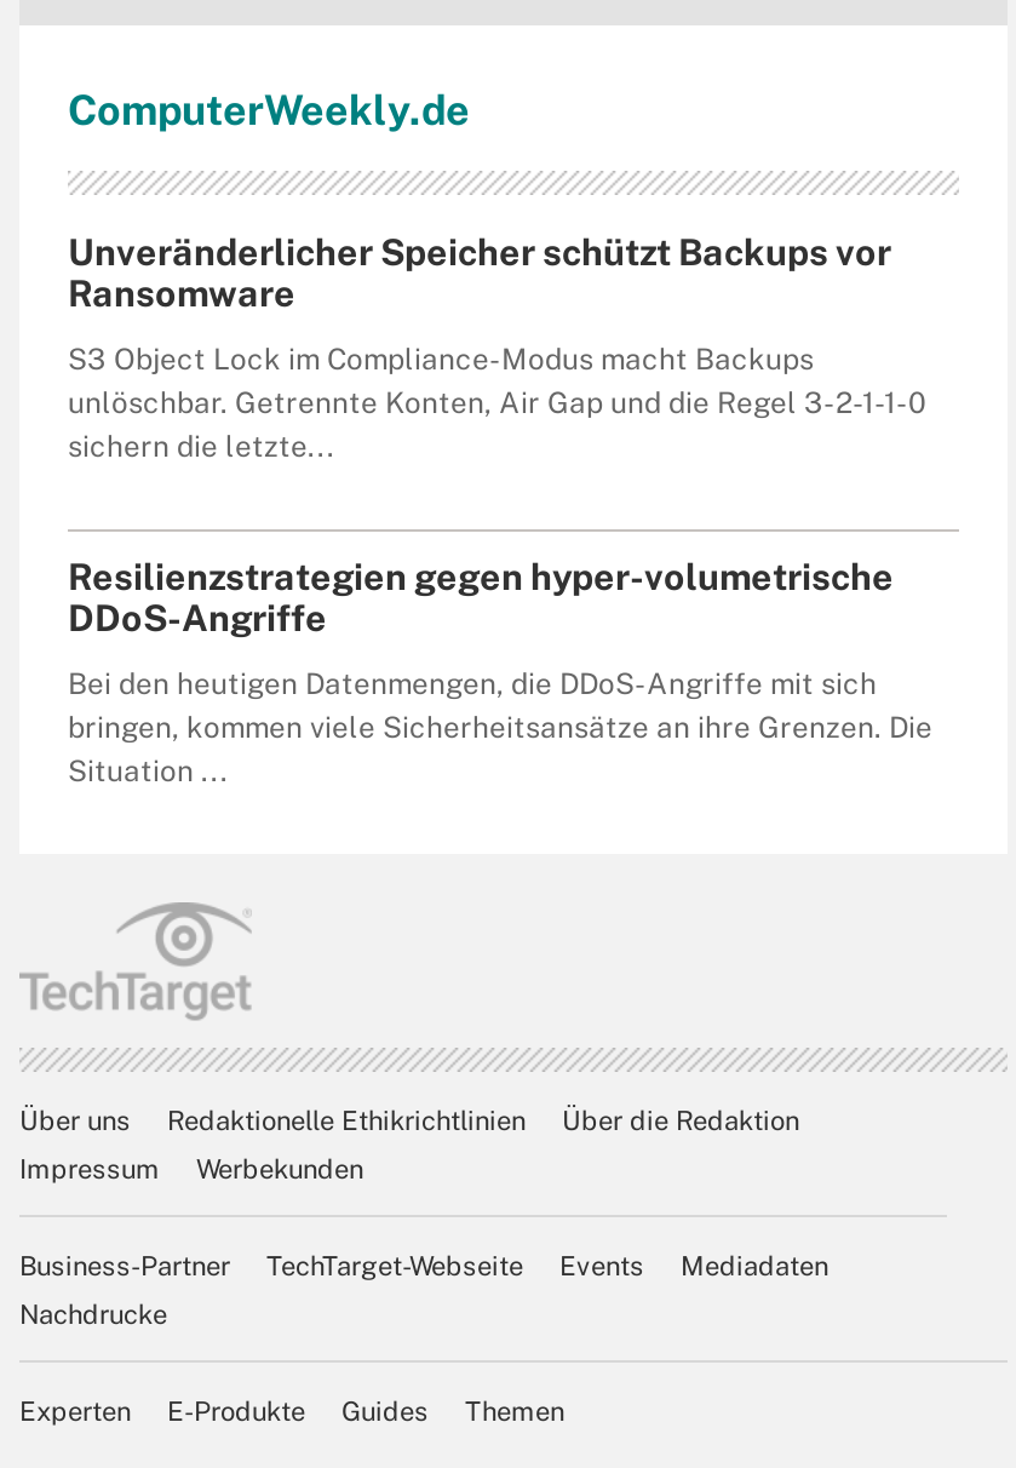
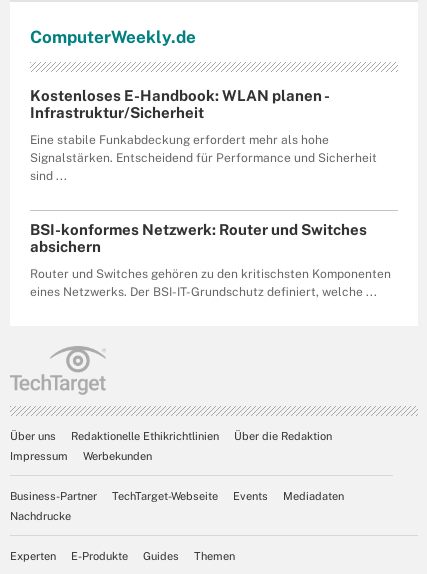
- Unveränderlicher Speicher schützt Backups vor
- Ransomware
+ Kostenloses E-Handbook: WLAN planen -
+ Infrastruktur/Sicherheit

- S3 Object Lock im Compliance-Modus macht Backups
- unlöschbar. Getrennte Konten, Air Gap und die Regel 3-2-1-1-0
- sichern die letzte...
+ Eine stabile Funkabdeckung erfordert mehr als hohe
+ Signalstärken. Entscheidend für Performance und Sicherheit
+ sind ...

- Resilienzstrategien gegen hyper-volumetrische
- DDoS-Angriffe
+ BSI-konformes Netzwerk: Router und Switches
+ absichern

- Bei den heutigen Datenmengen, die DDoS-Angriffe mit sich
- bringen, kommen viele Sicherheitsansätze an ihre Grenzen. Die
- Situation ...
+ Router und Switches gehören zu den kritischsten Komponenten
+ eines Netzwerks. Der BSI-IT-Grundschutz definiert, welche ...
